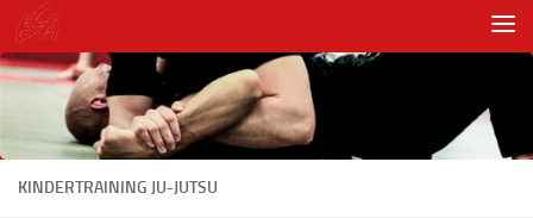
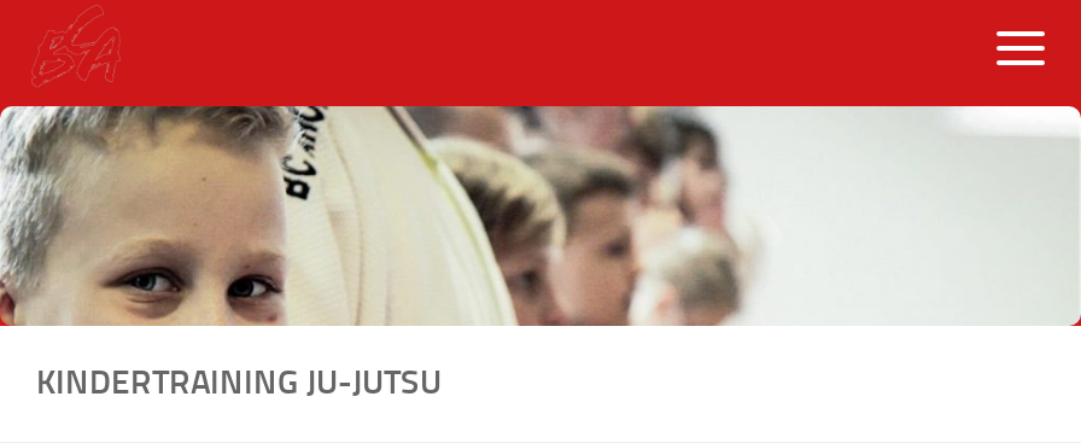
- [image]
+ [image]
